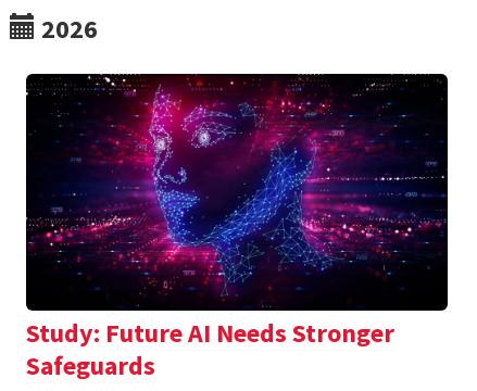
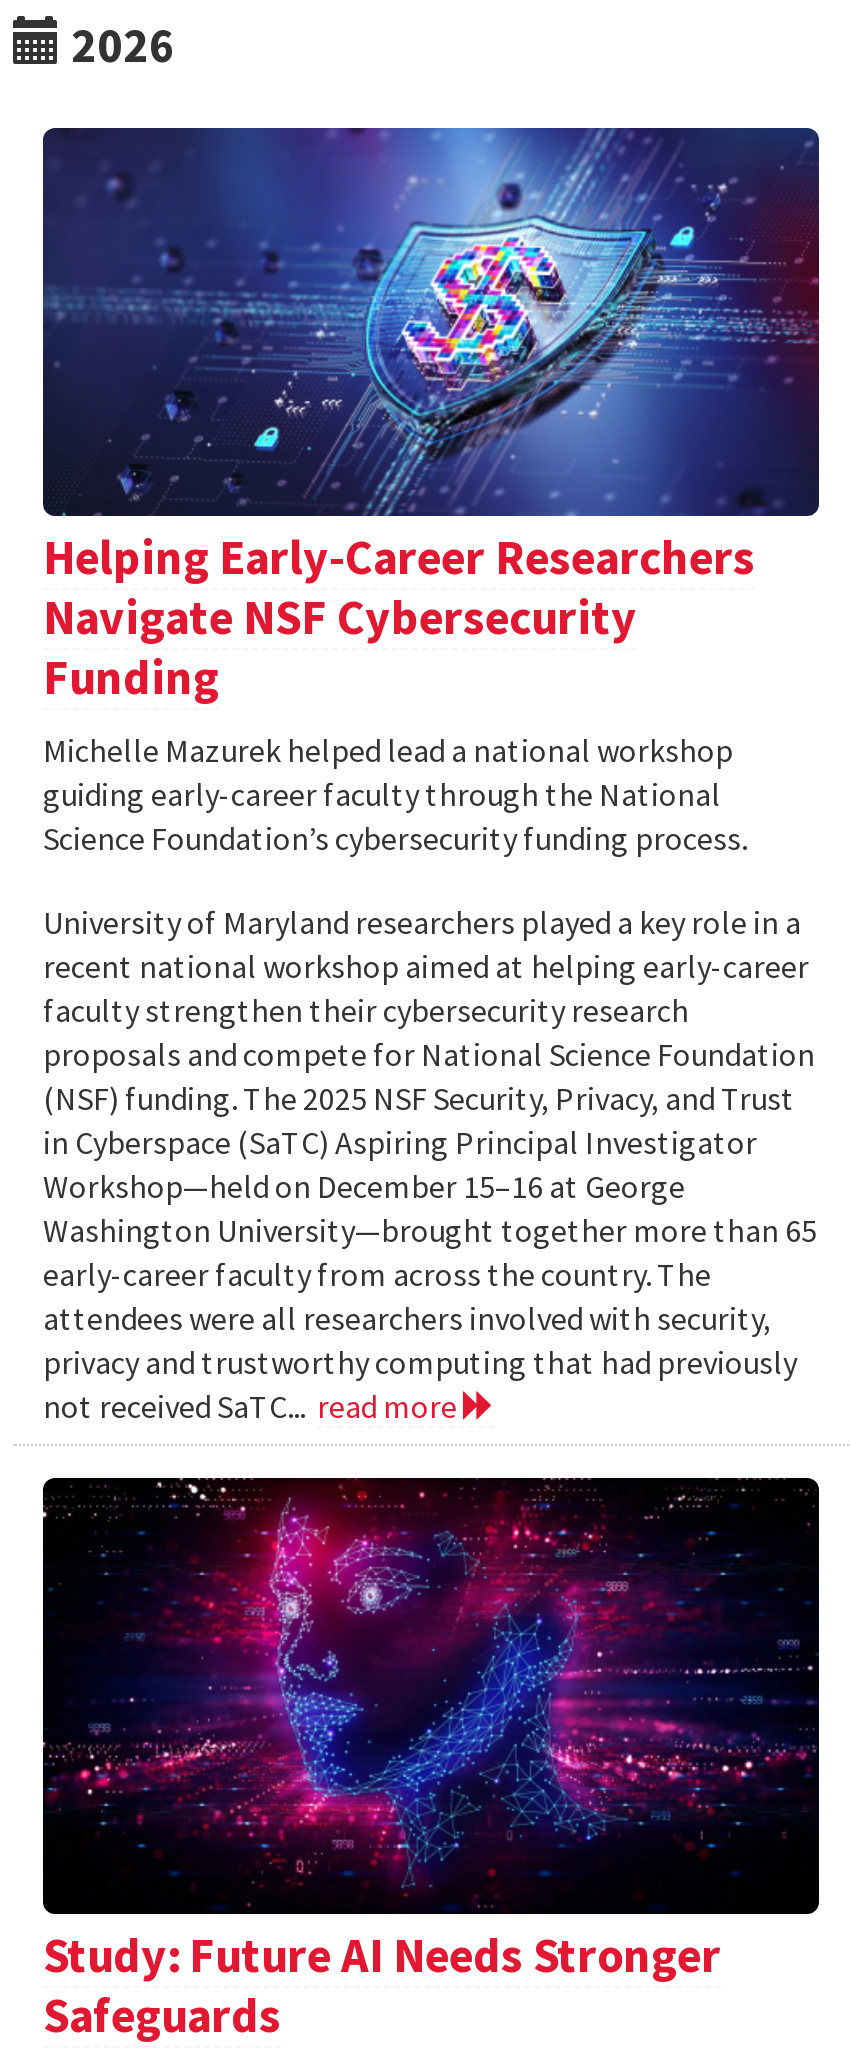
+ [image]
+ Helping Early-Career Researchers
+ Navigate NSF Cybersecurity
+ Funding
+ Michelle Mazurek helped lead a national workshop
+ guiding early-career faculty through the National
+ Science Foundation’s cybersecurity funding process.
+ University of Maryland researchers played a key role in a
+ recent national workshop aimed at helping early-career
+ faculty strengthen their cybersecurity research
+ proposals and compete for National Science Foundation
+ (NSF) funding. The 2025 NSF Security, Privacy, and Trust
+ in Cyberspace (SaTC) Aspiring Principal Investigator
+ Workshop—held on December 15–16 at George
+ Washington University—brought together more than 65
+ early-career faculty from across the country. The
+ attendees were all researchers involved with security,
+ privacy and trustworthy computing that had previously
+ not received SaTC... read more
